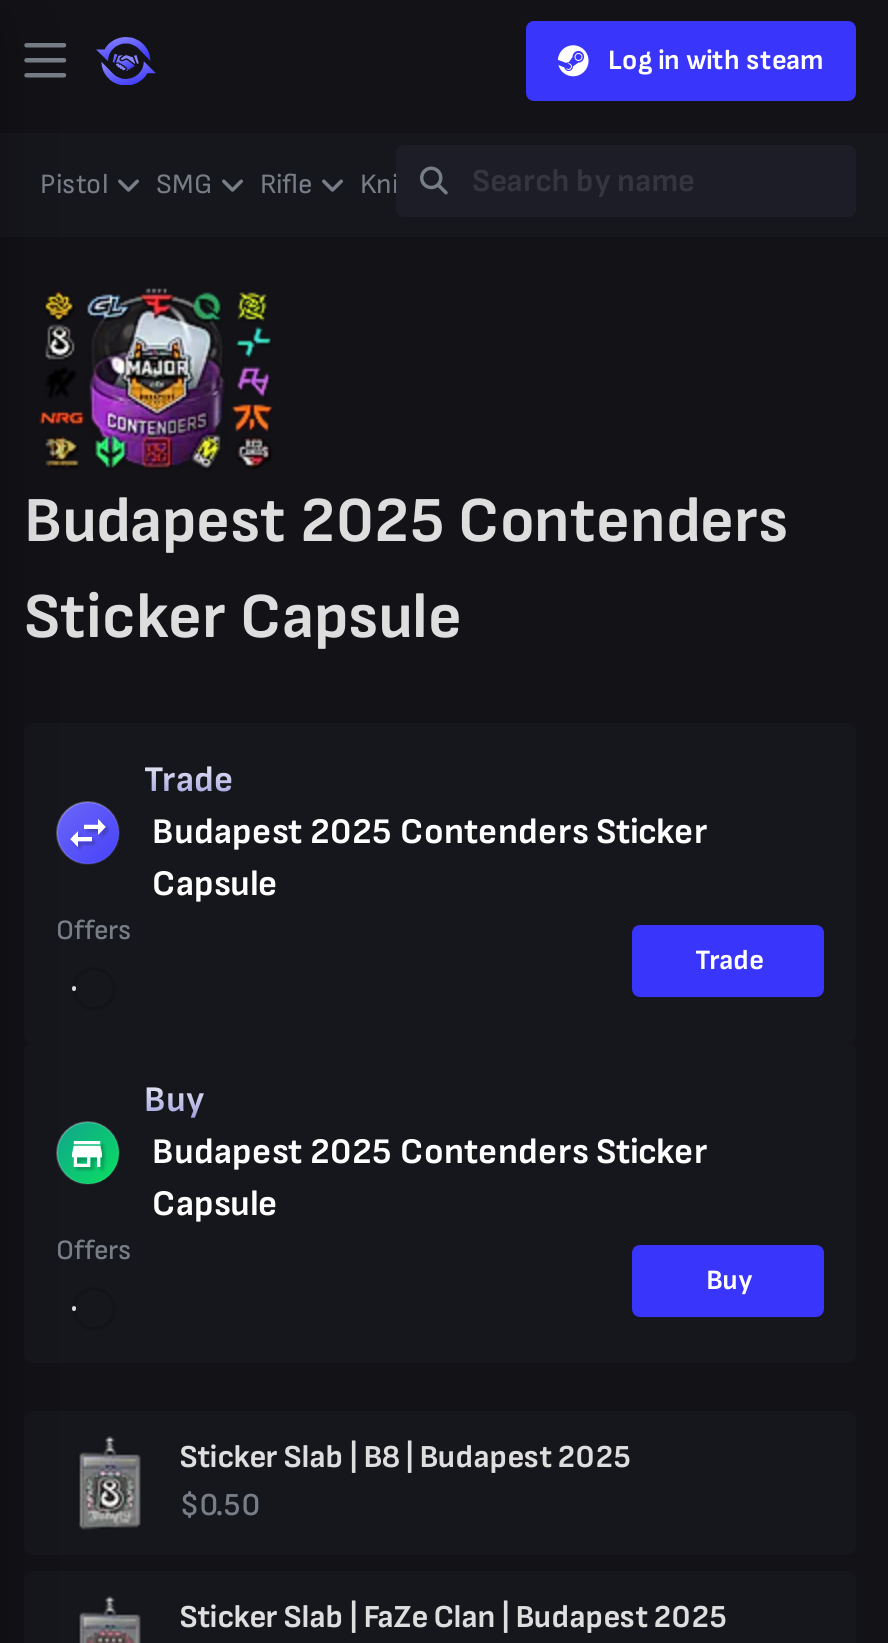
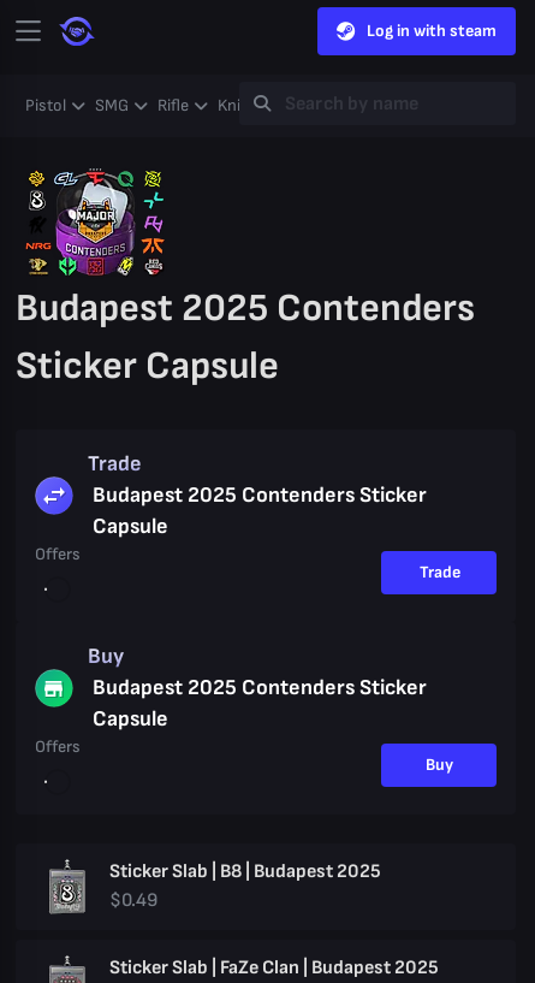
- $0.50
+ $0.49
